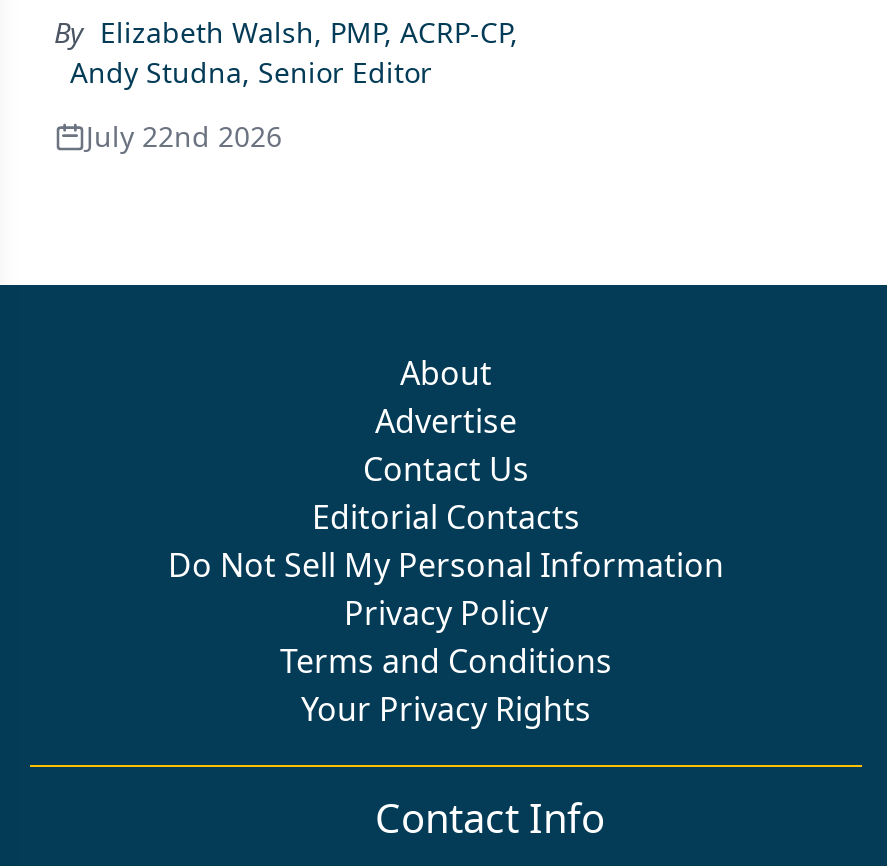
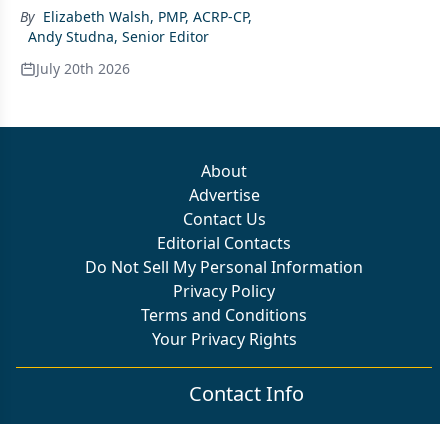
- July 22nd 2026
+ July 20th 2026
